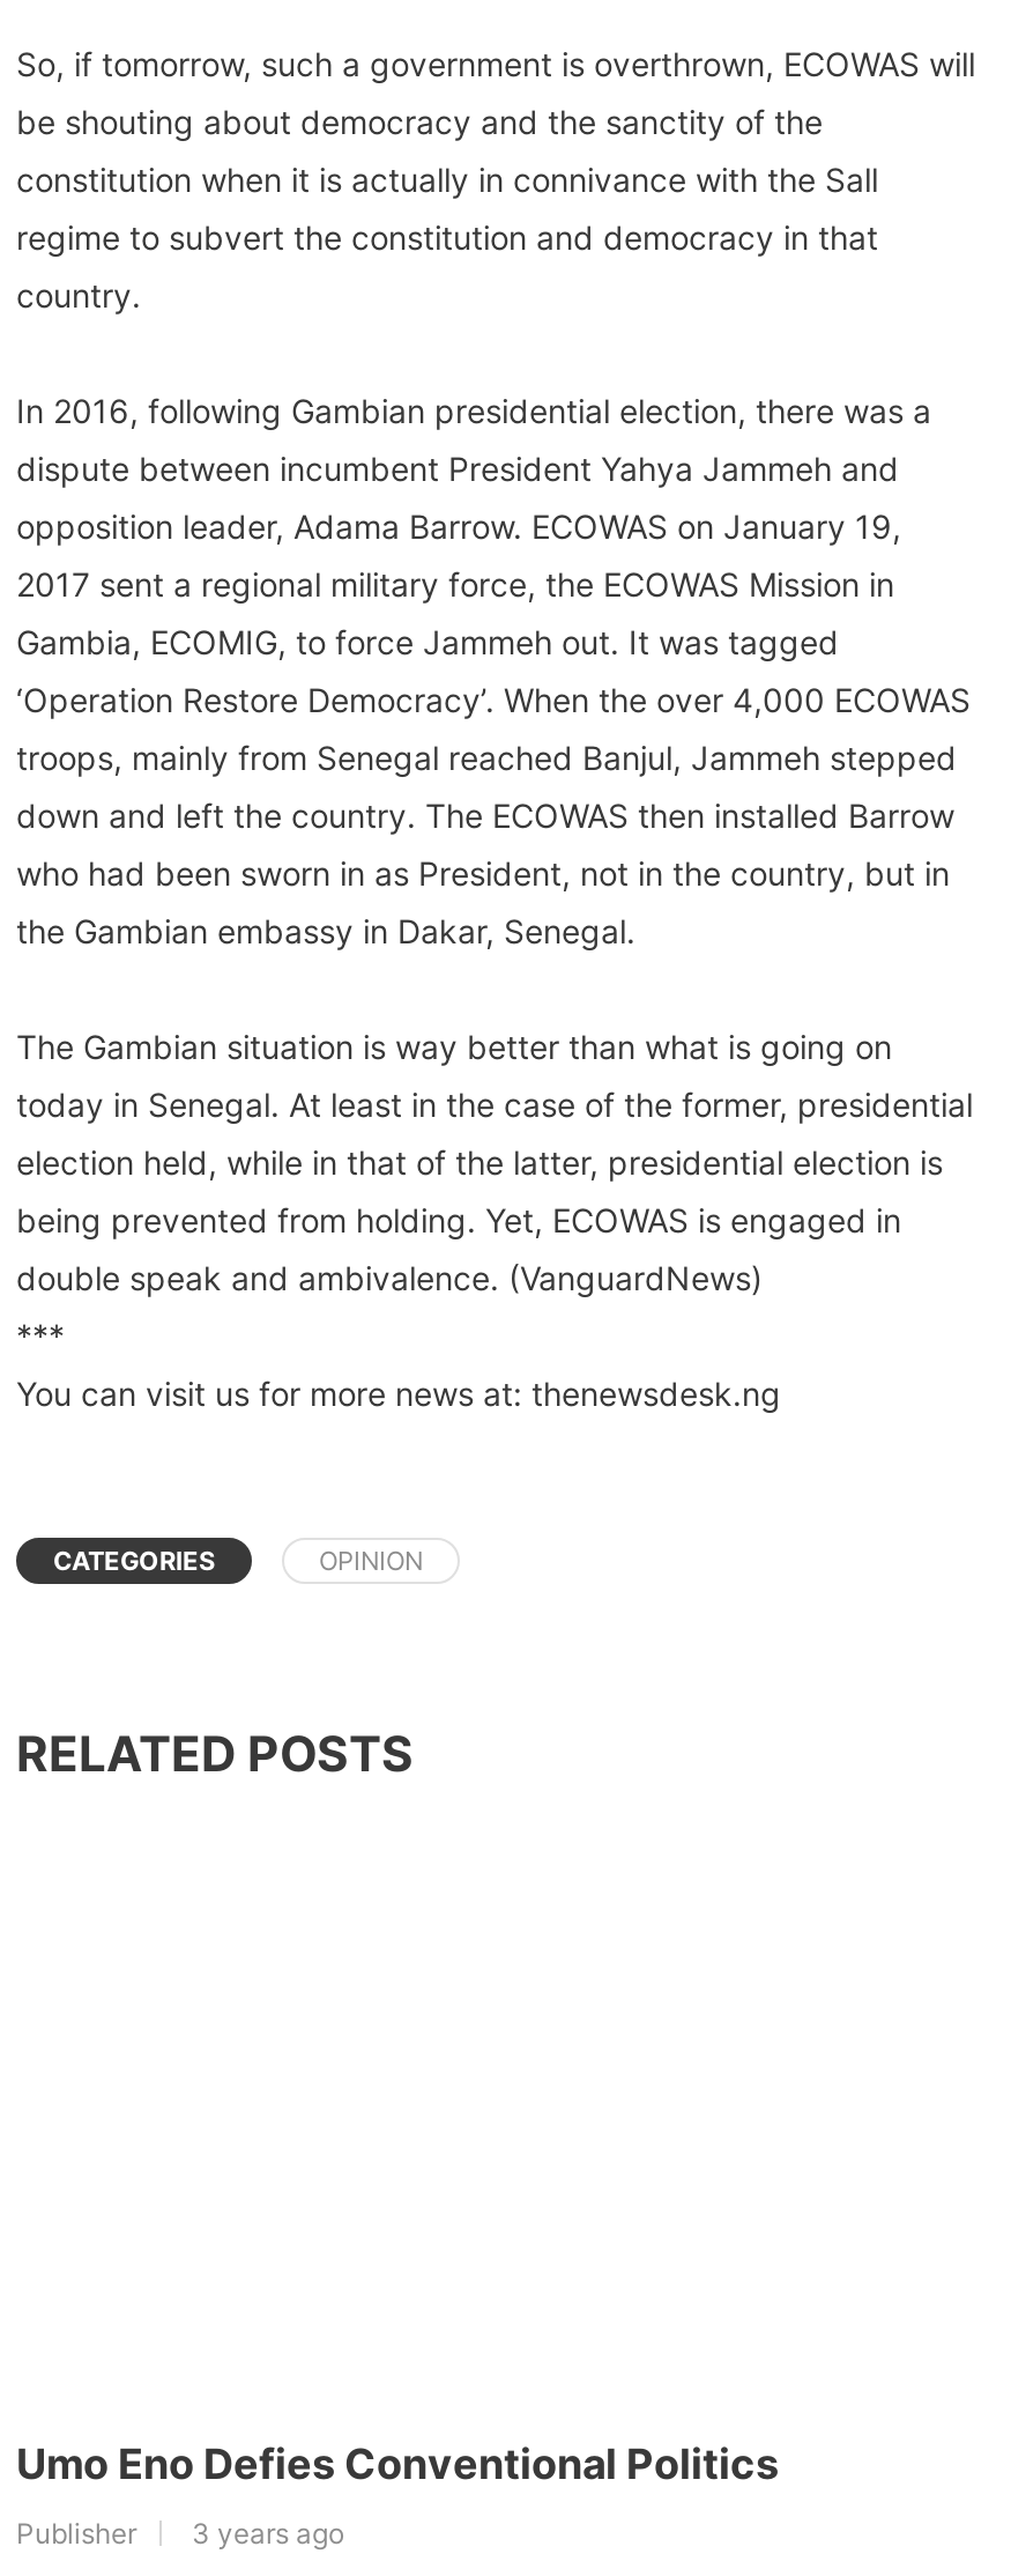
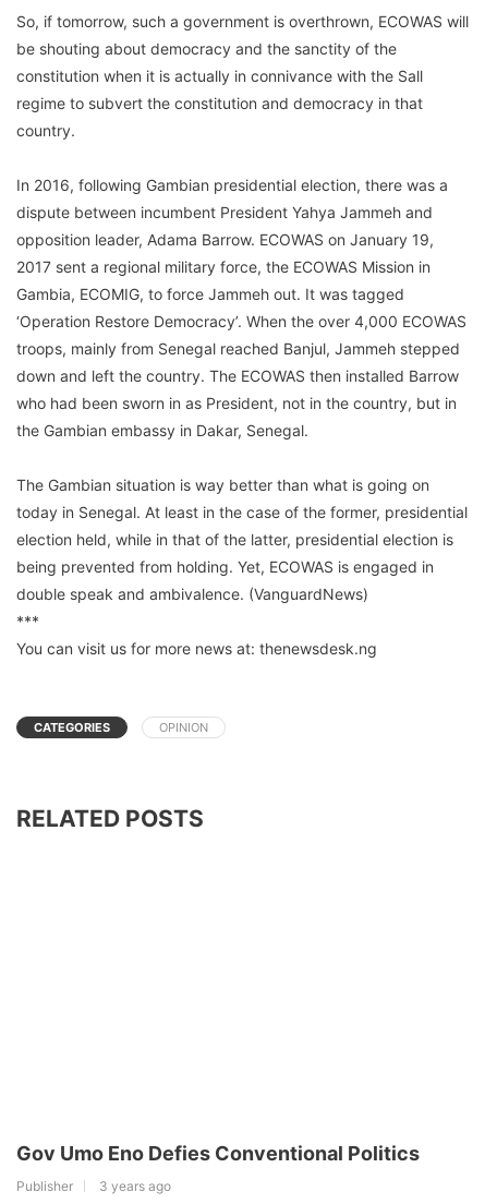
- Umo Eno Defies Conventional Politics
+ Gov Umo Eno Defies Conventional Politics
